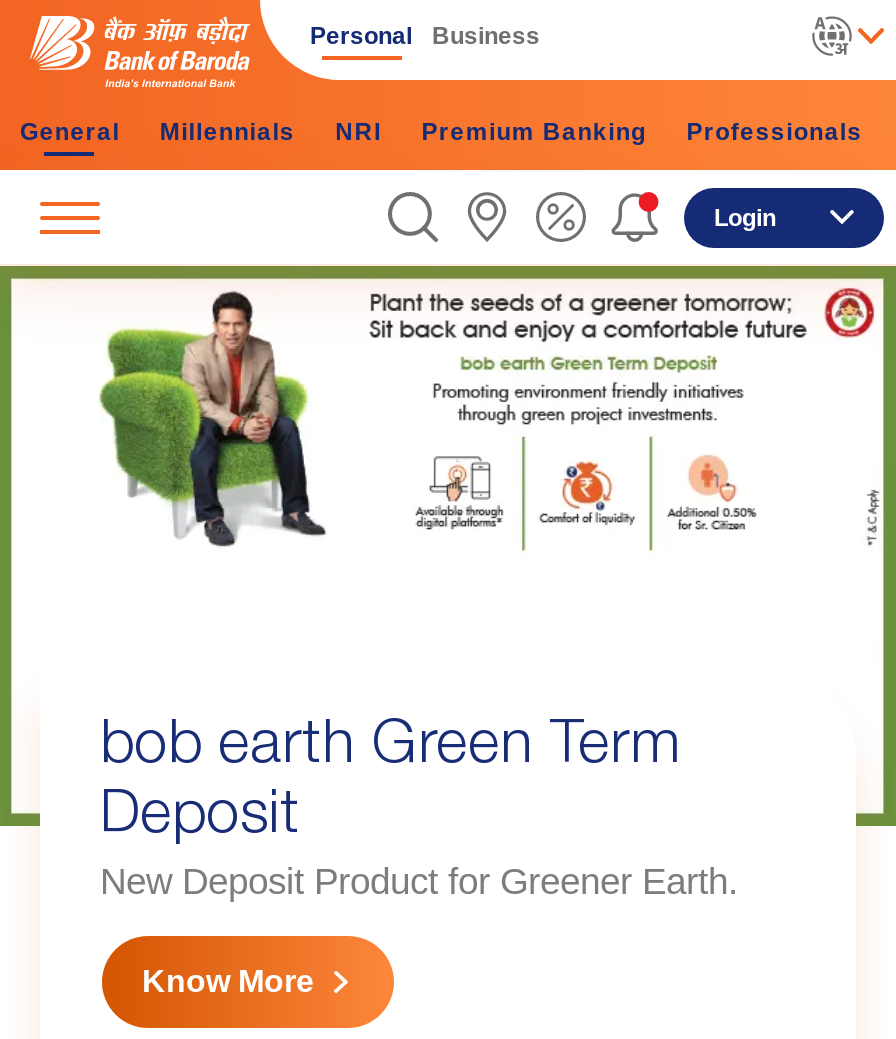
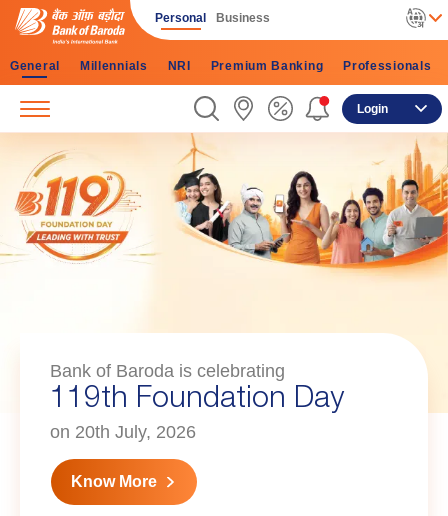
- [image]
- bob earth Green Term
- Deposit
- New Deposit Product for Greener Earth.
+ [image]
+ Bank of Baroda is celebrating
+ 119th Foundation Day
+ on 20th July, 2026
